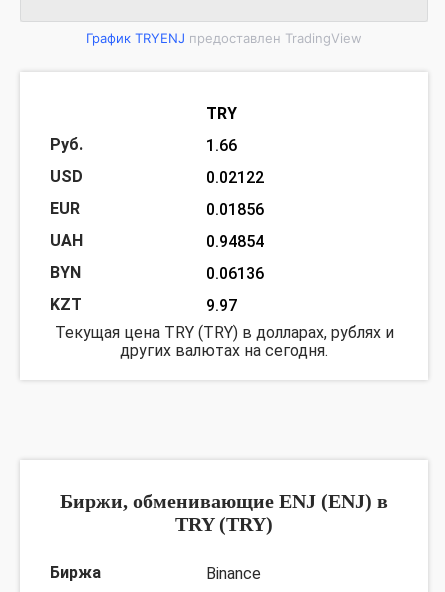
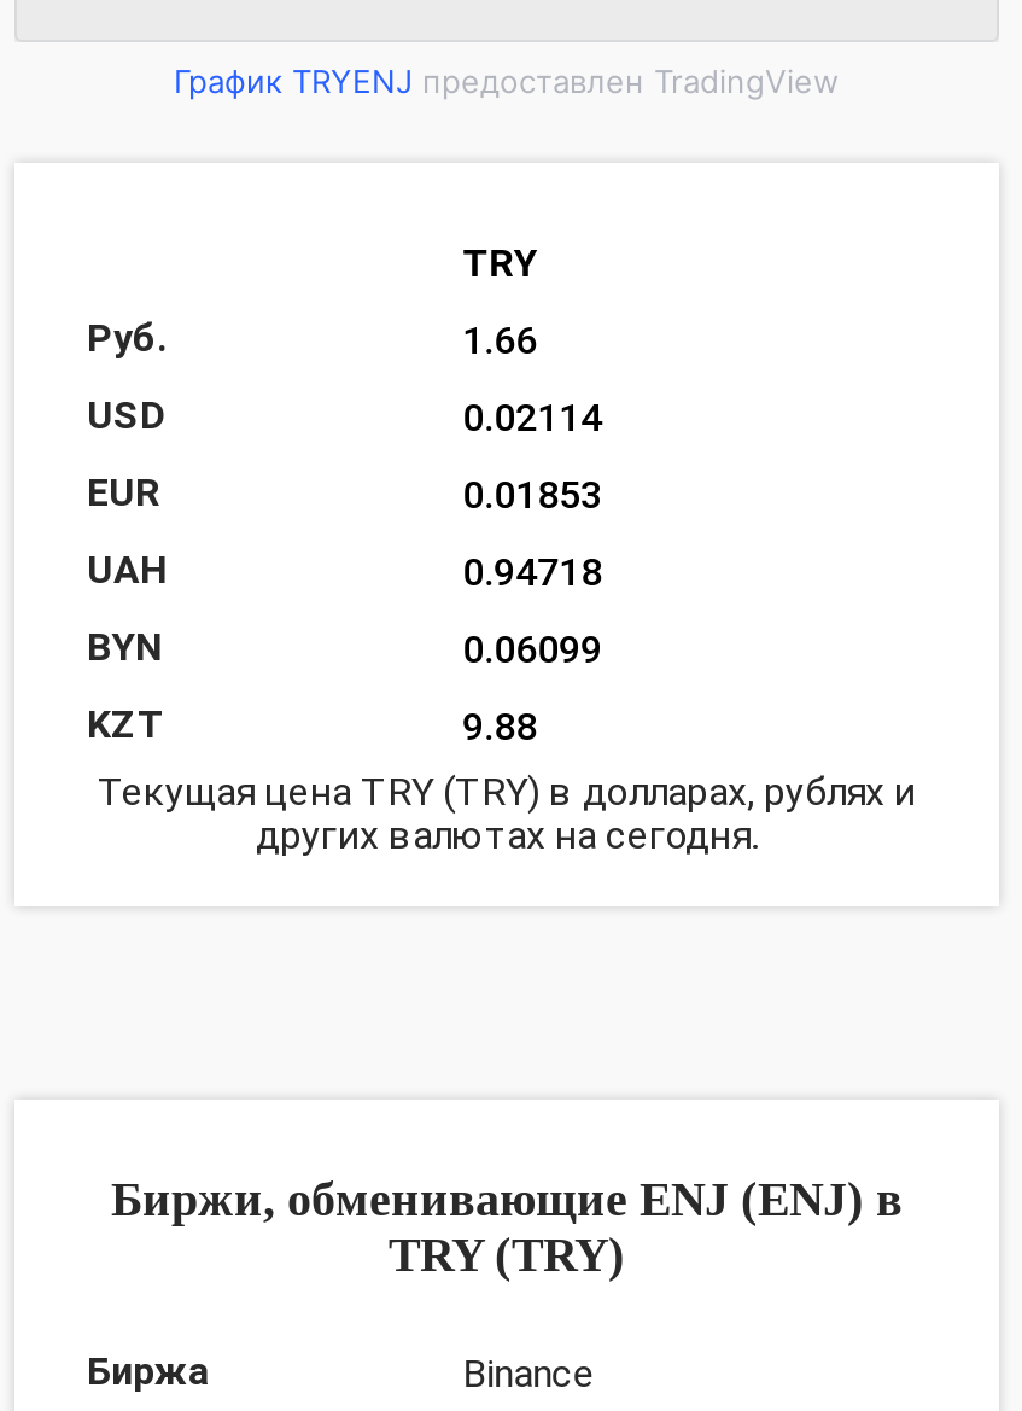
- 0.02122
+ 0.02114

- 0.01856
+ 0.01853

- 0.94854
+ 0.94718

- 0.06136
+ 0.06099

- 9.97
+ 9.88
